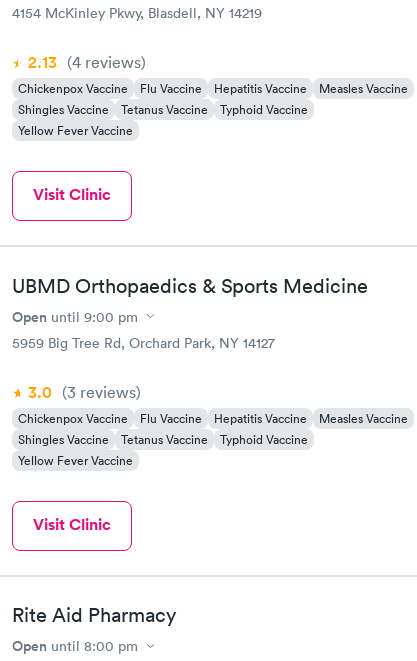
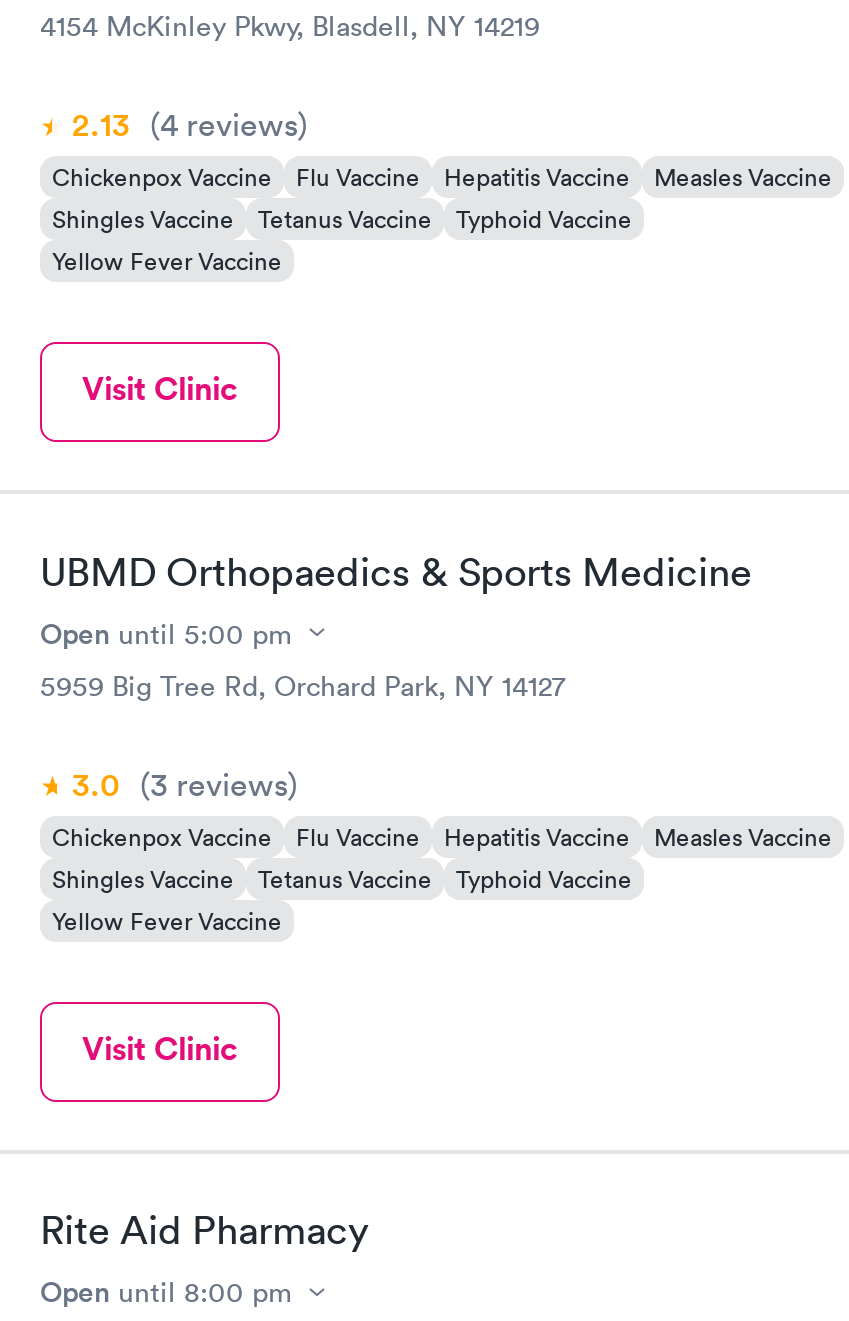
- Open until 9:00 pm
+ Open until 5:00 pm
